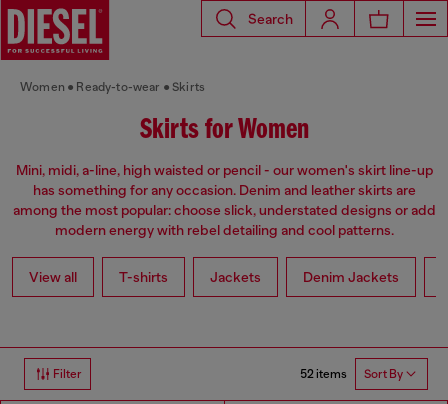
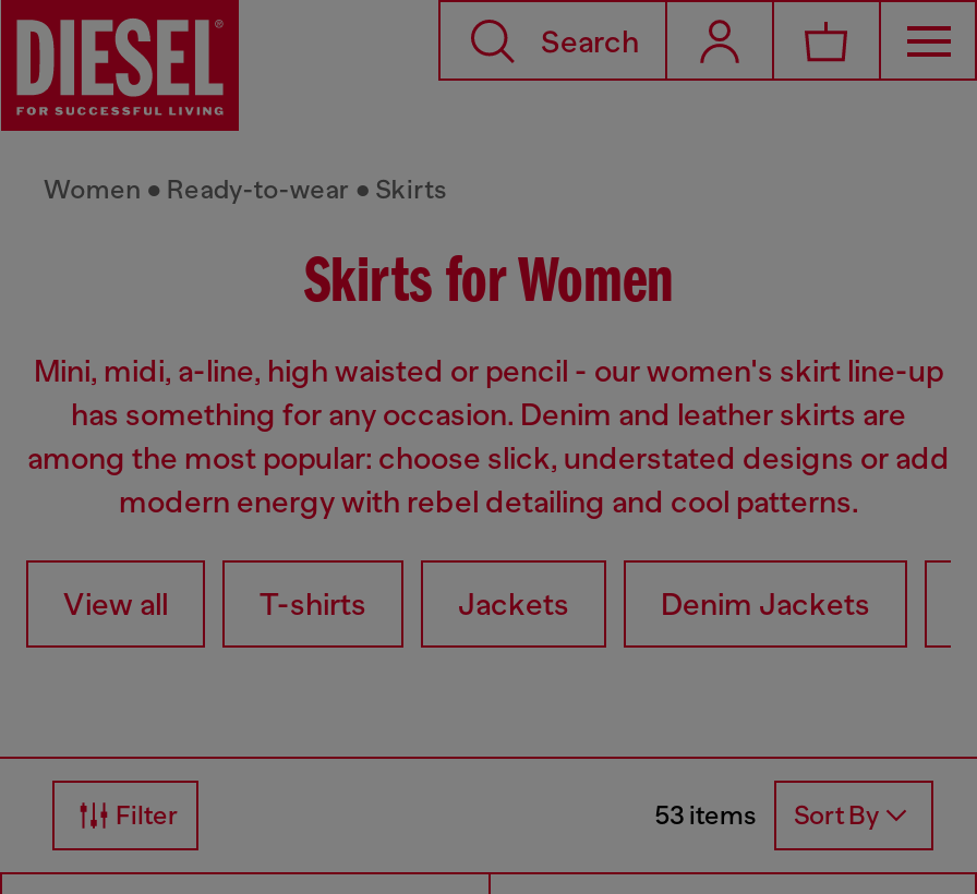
- 52 items Sort By
+ 53 items Sort By
